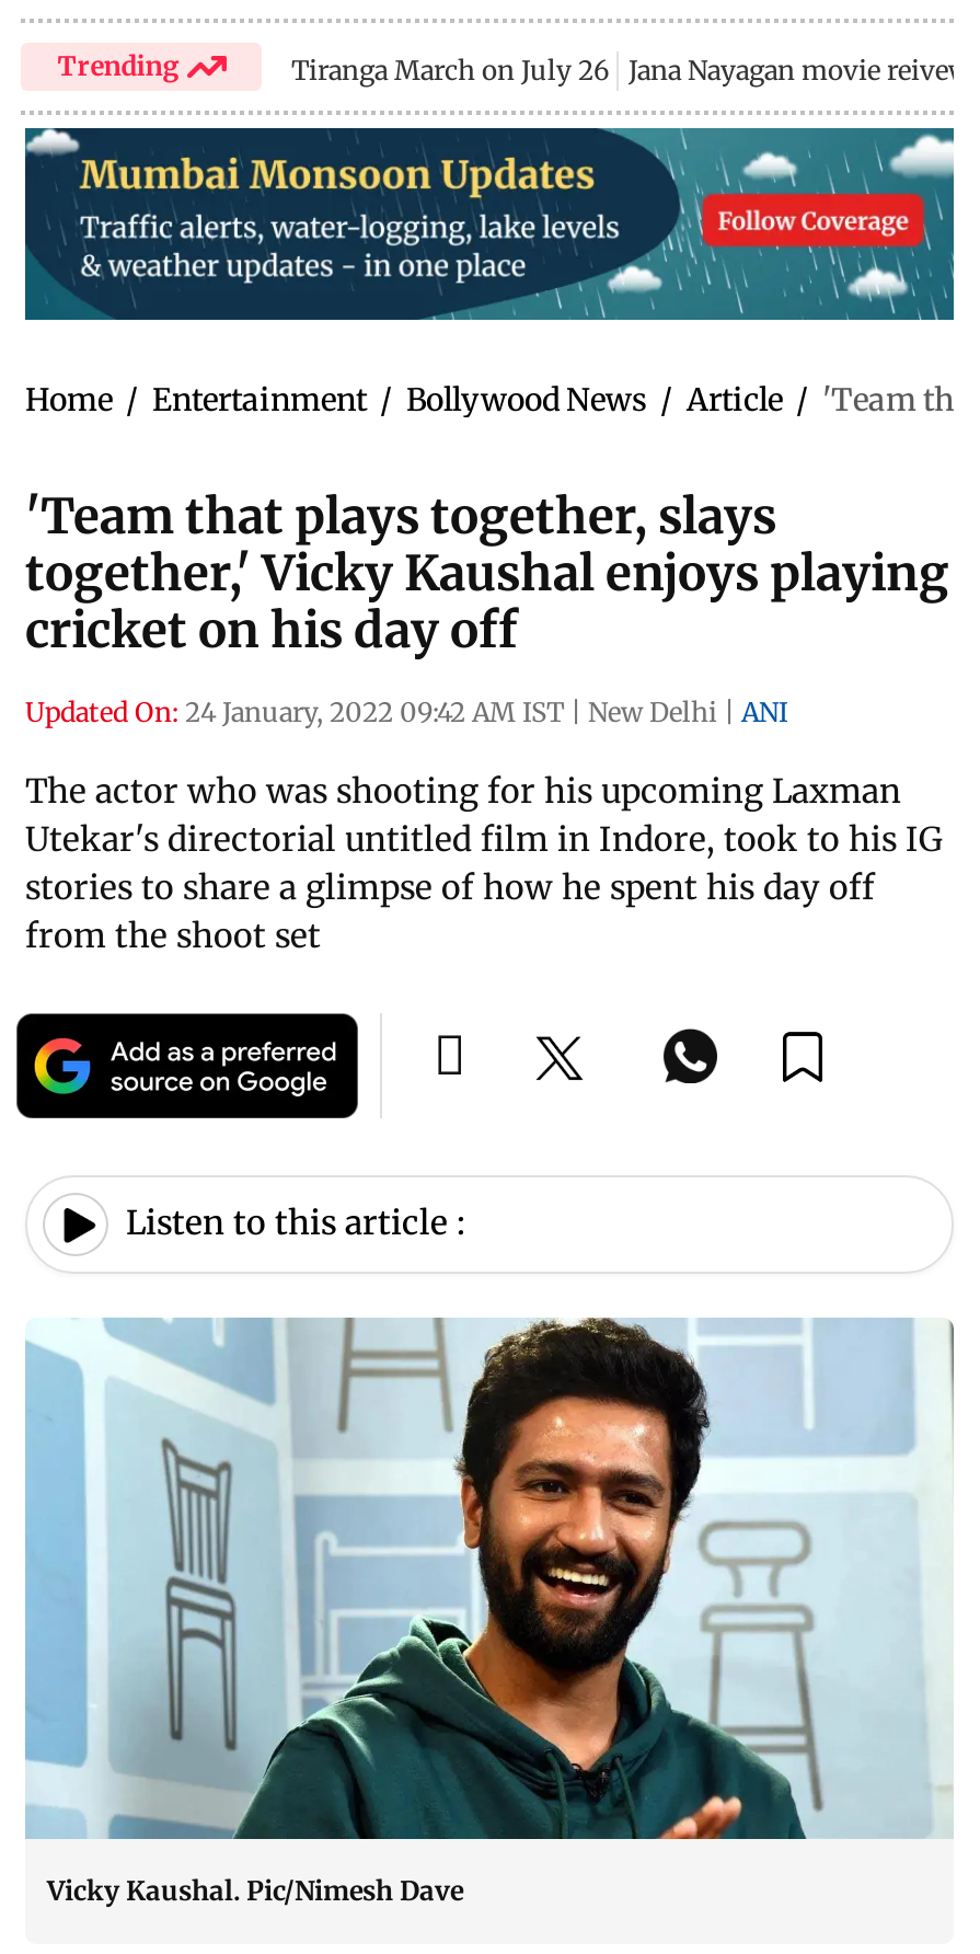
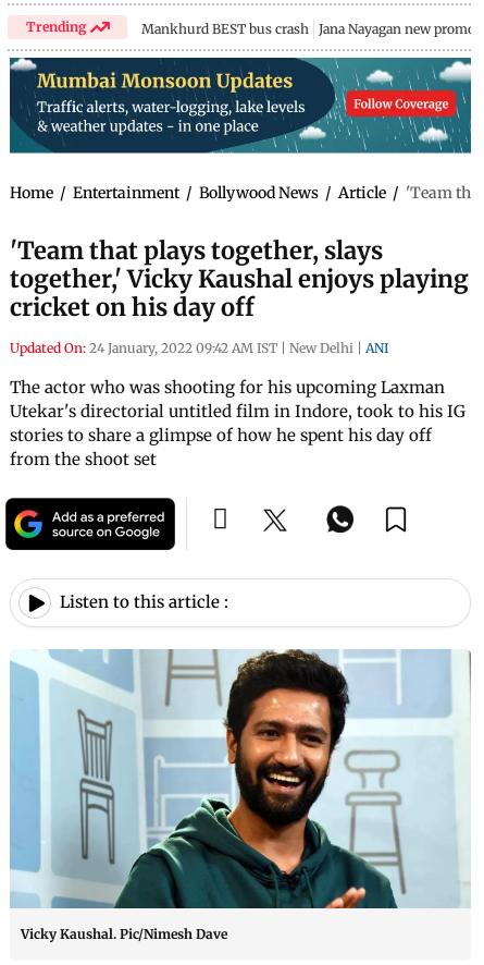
- Tiranga March on July 26 Jana Nayagan movie reivew
+ Mankhurd BEST bus crash Jana Nayagan new promo
